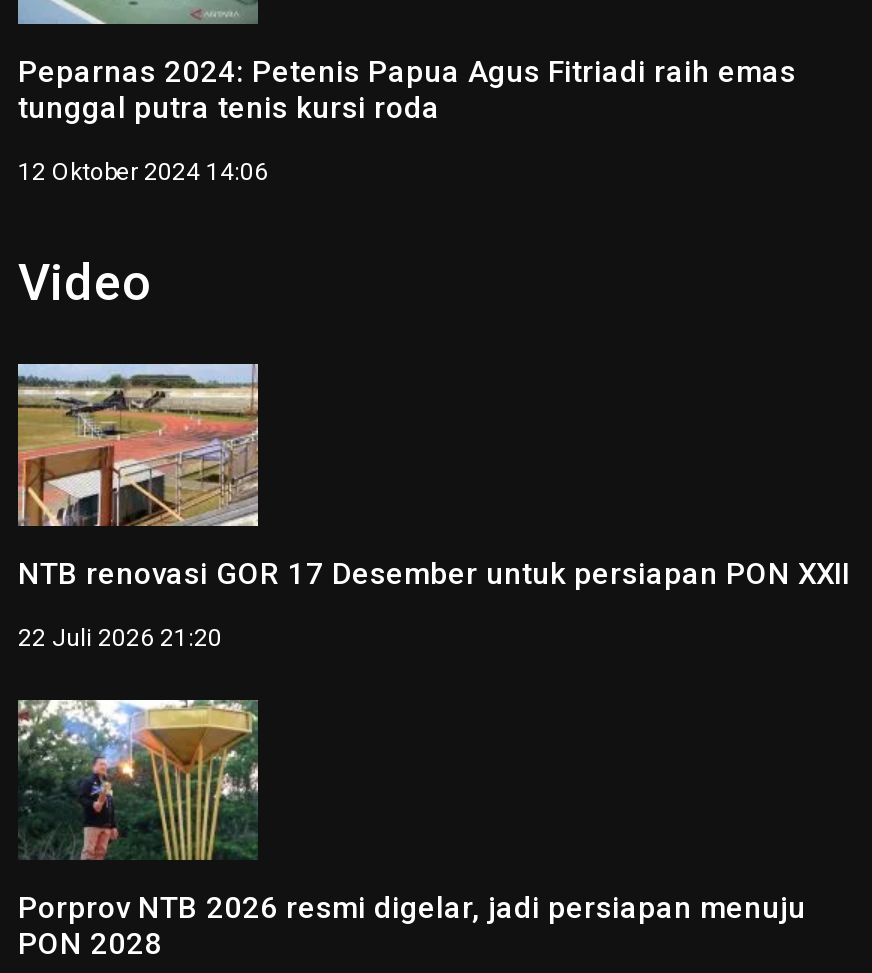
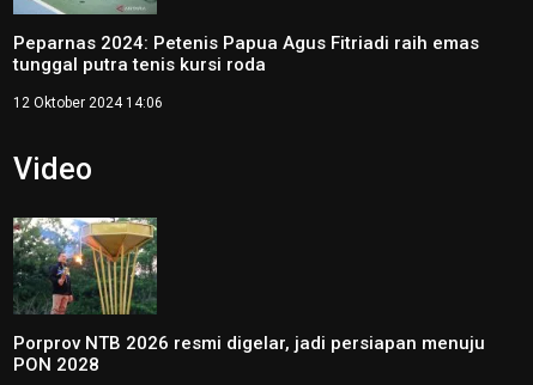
- [image]
- NTB renovasi GOR 17 Desember untuk persiapan PON XXII
- 22 Juli 2026 21:20
